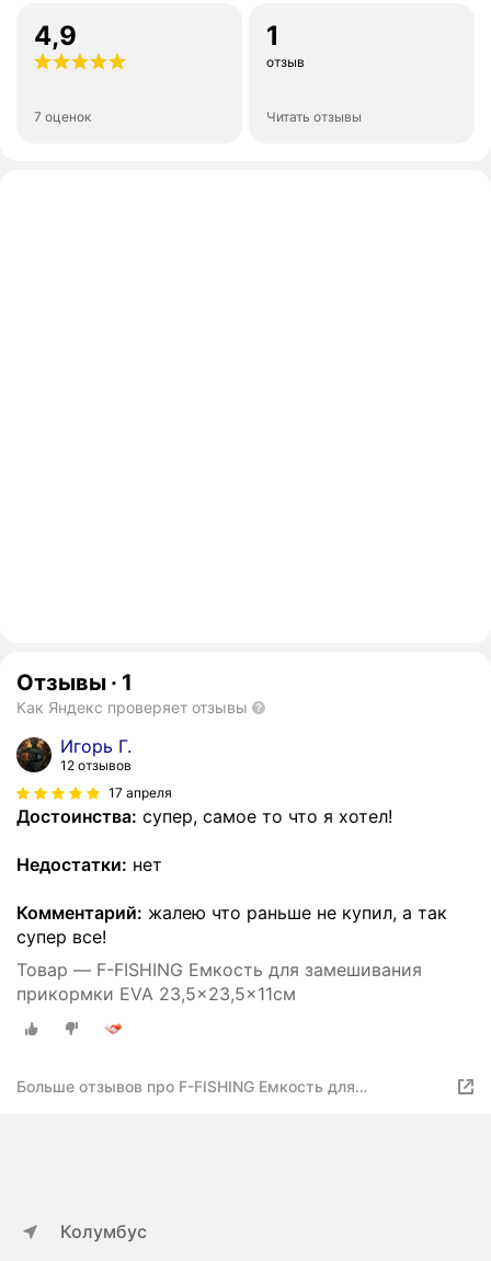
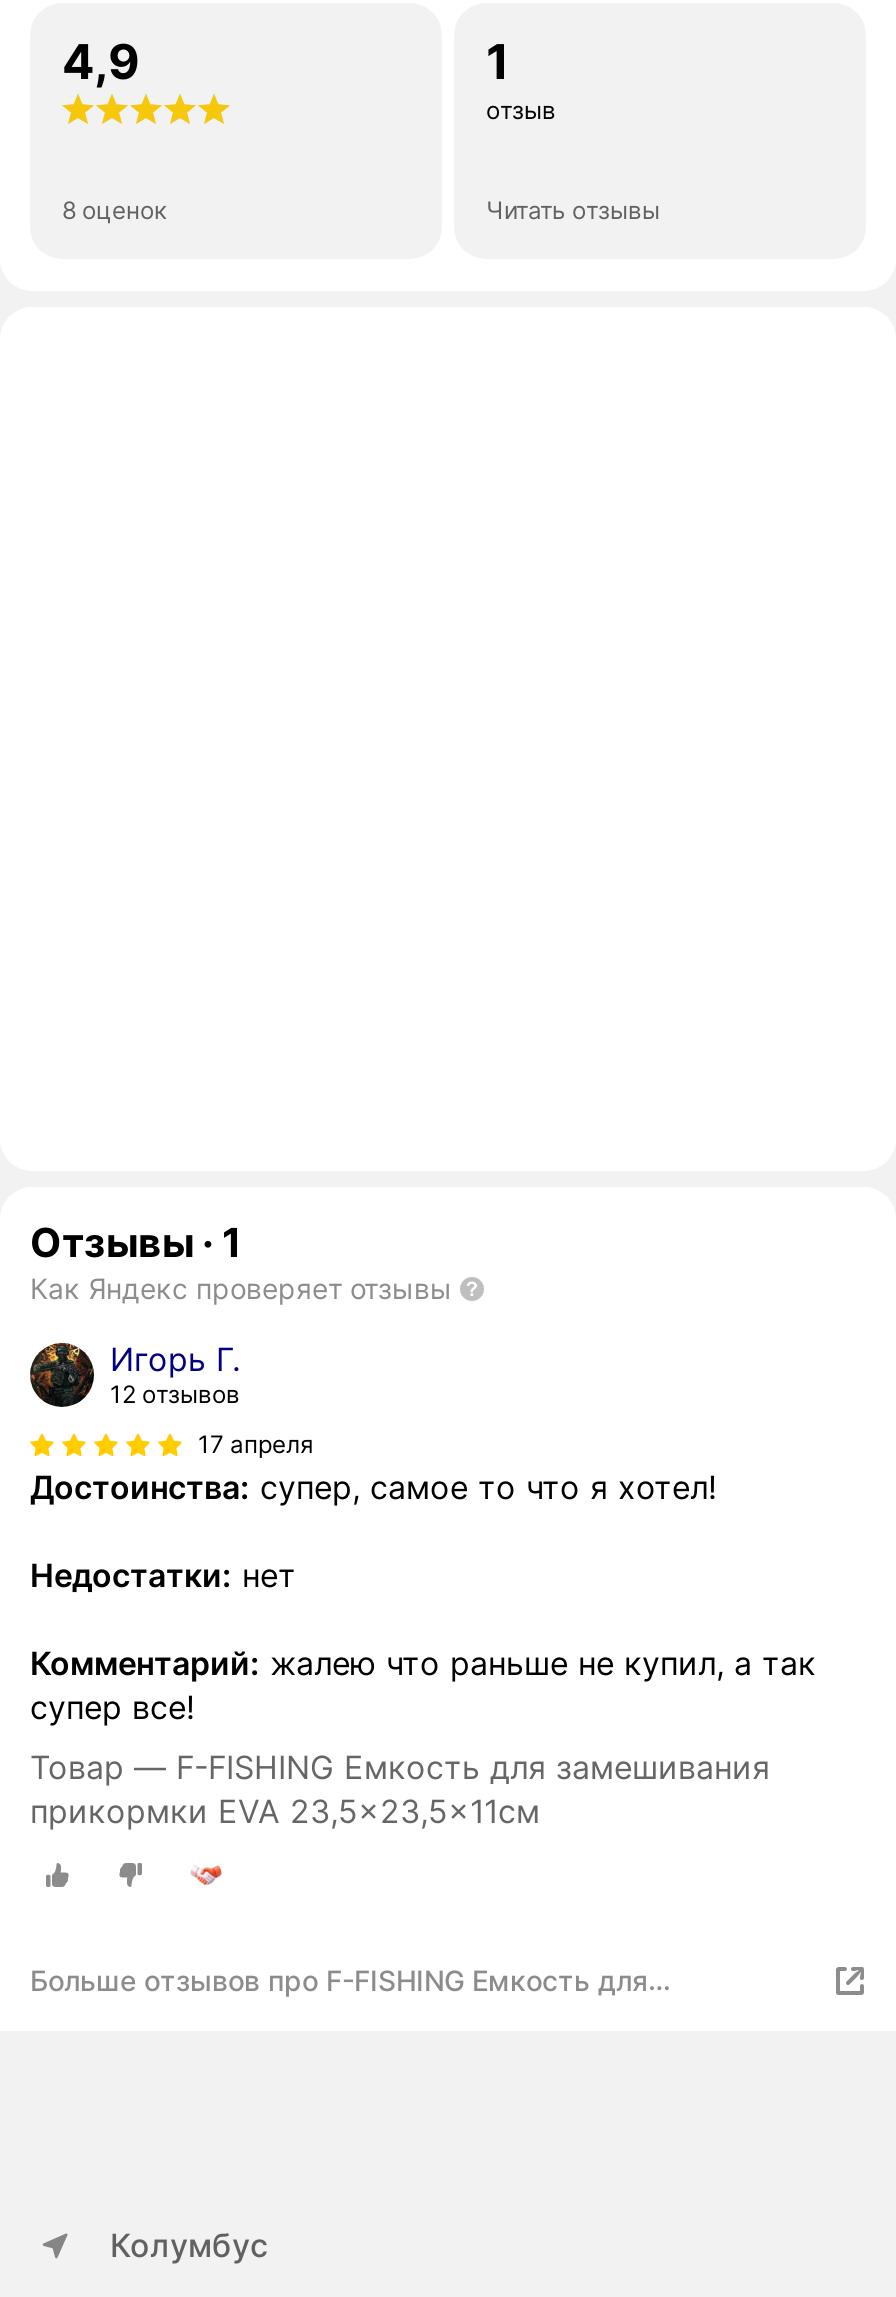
- 7 оценок
+ 8 оценок
